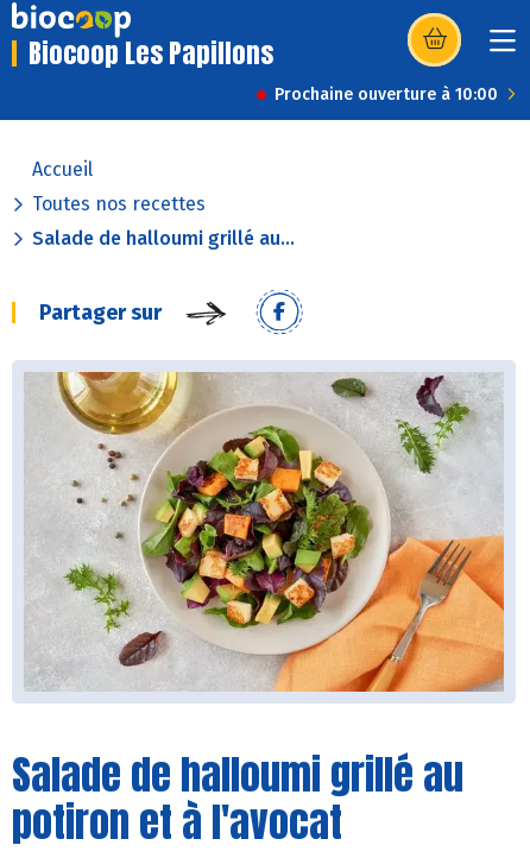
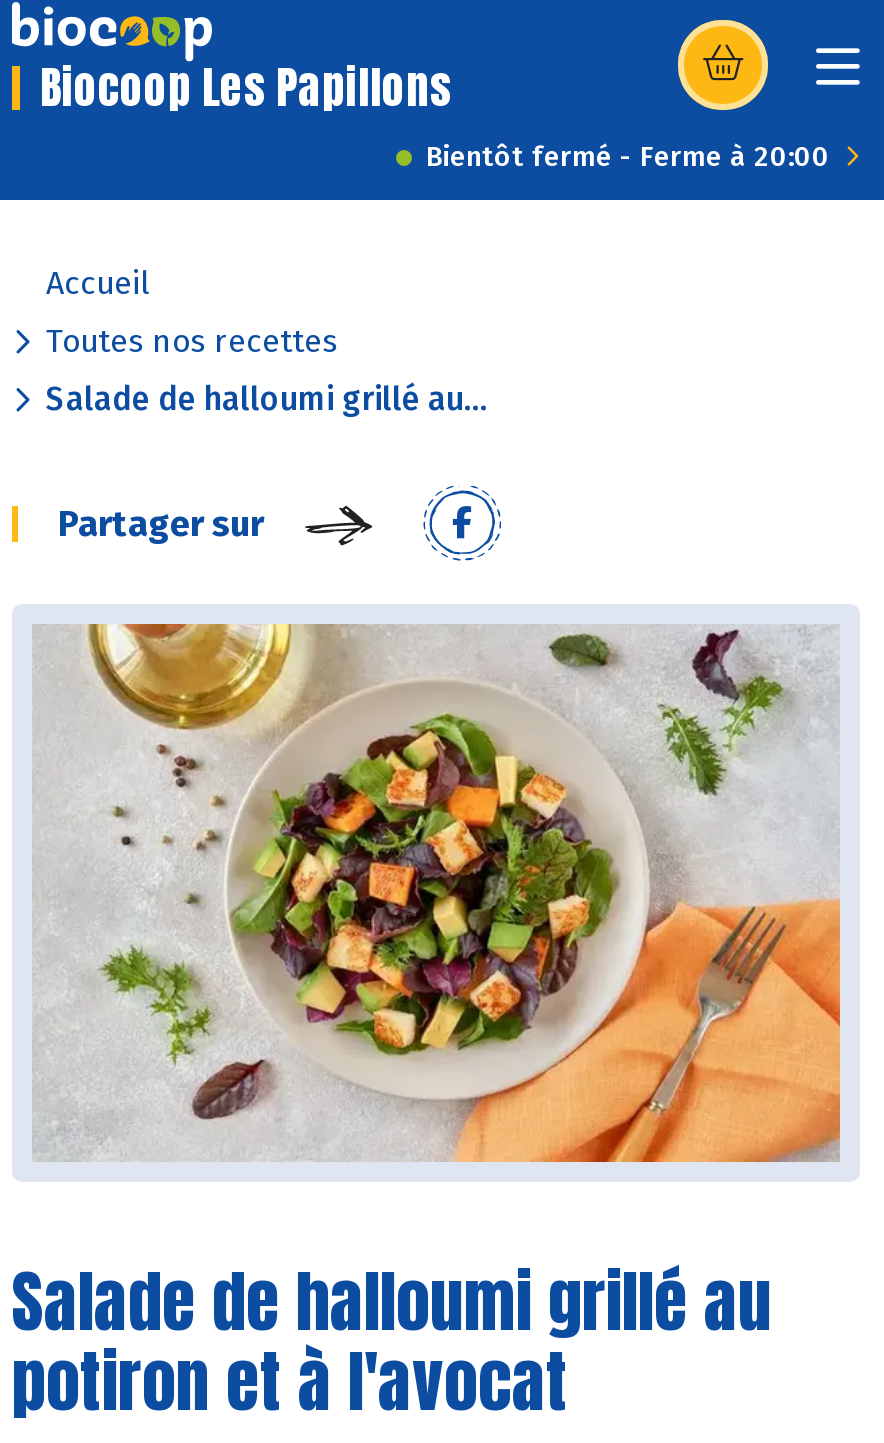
- Prochaine ouverture à 10:00
+ Bientôt fermé - Ferme à 20:00
